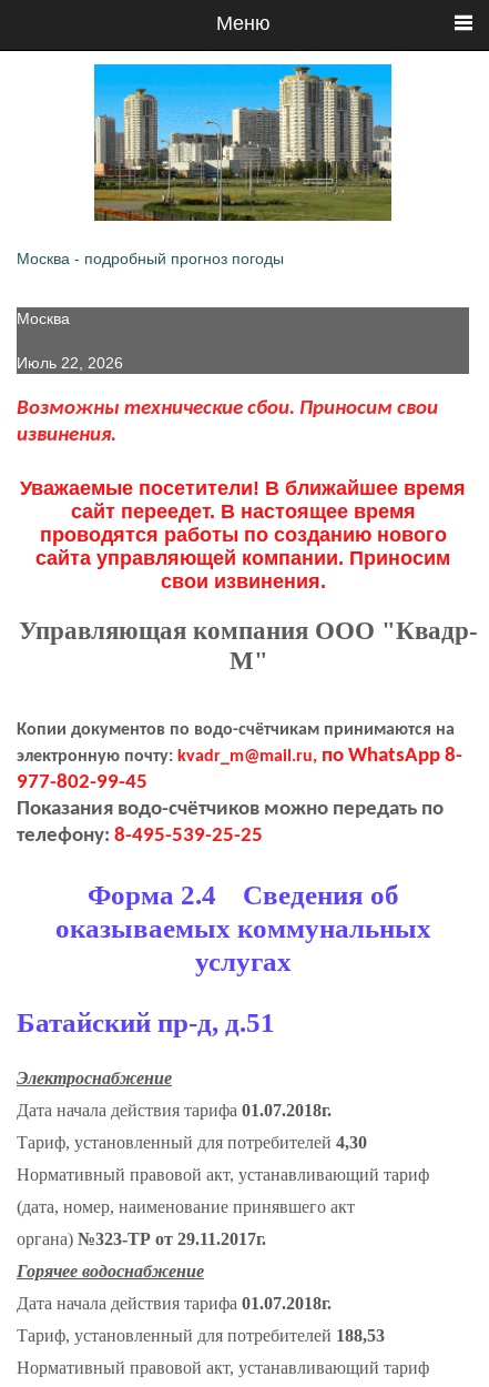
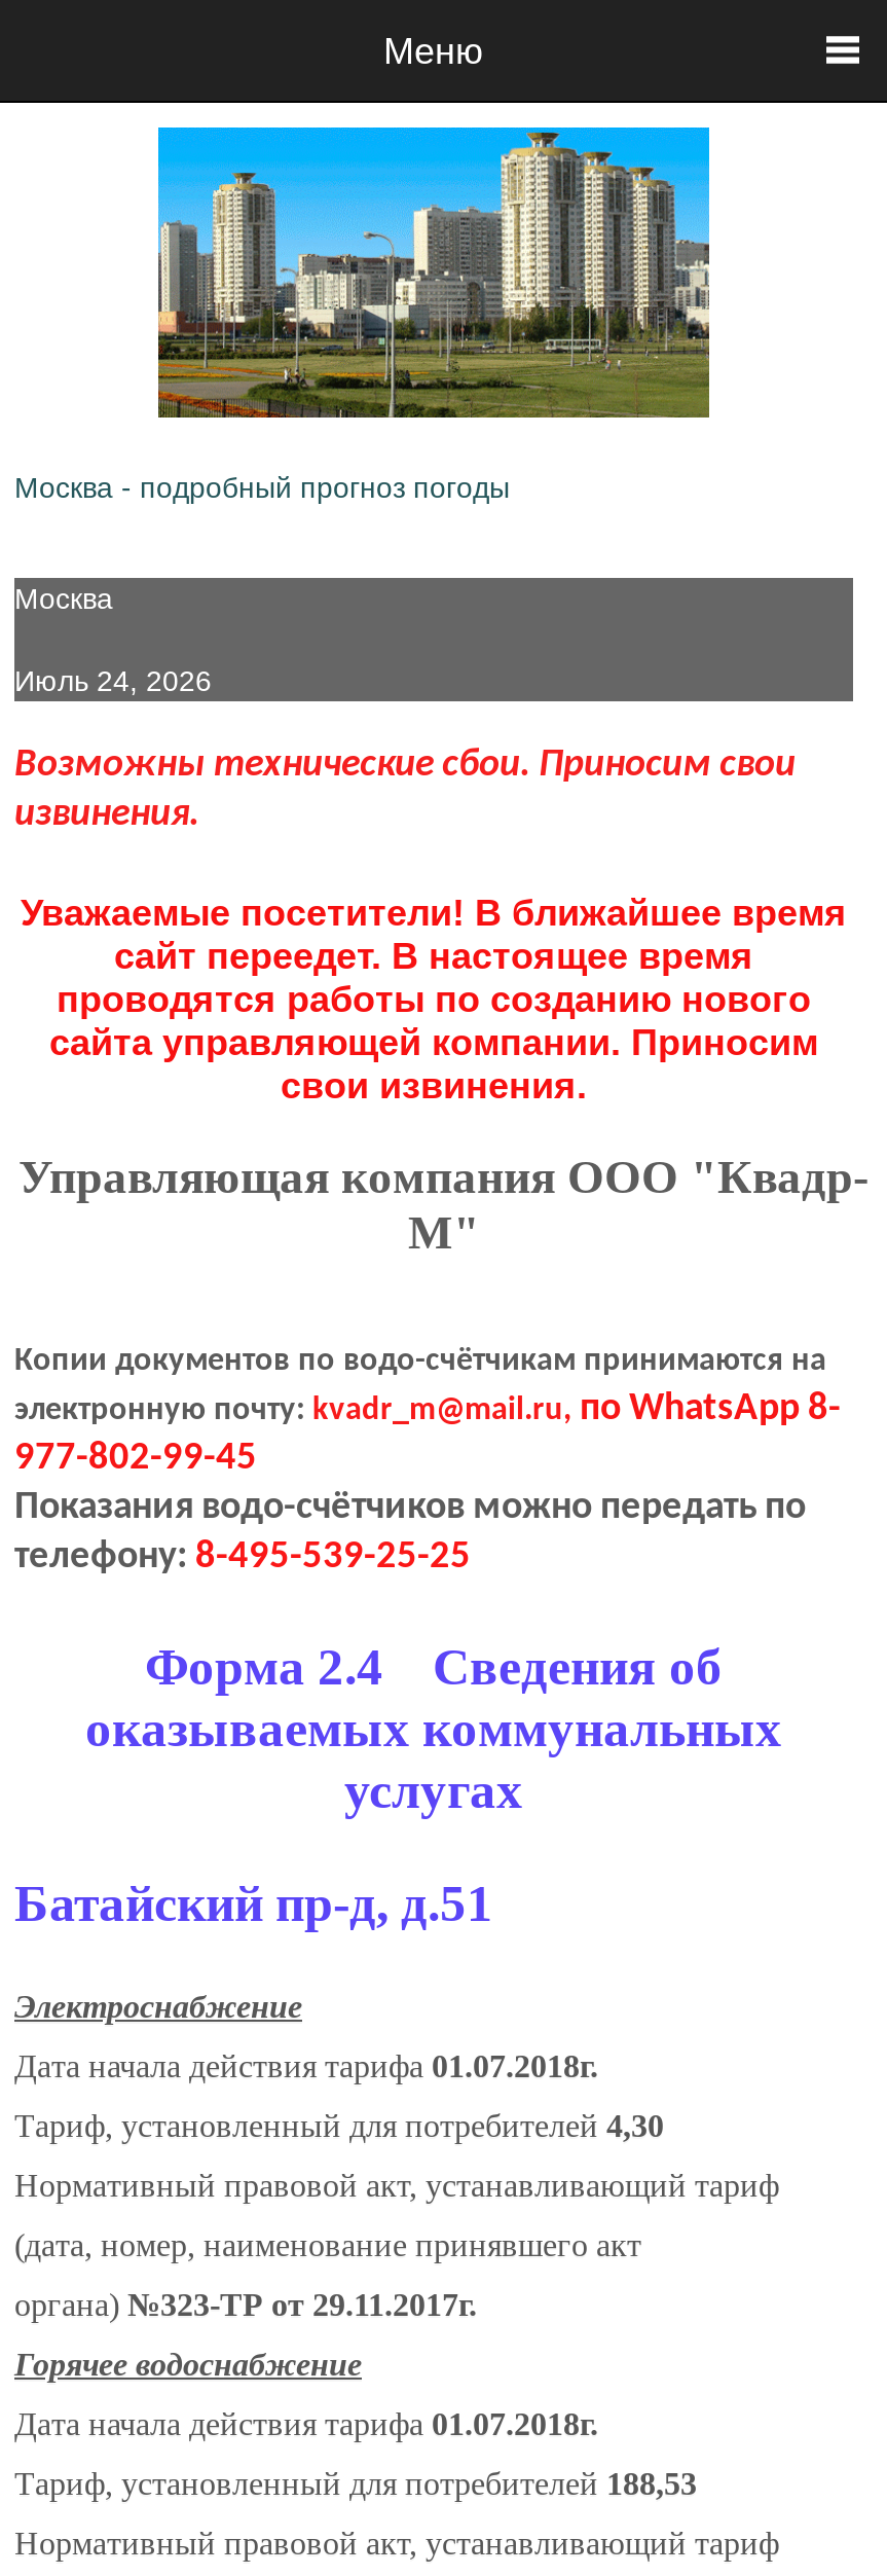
- Июль 22, 2026
+ Июль 24, 2026
